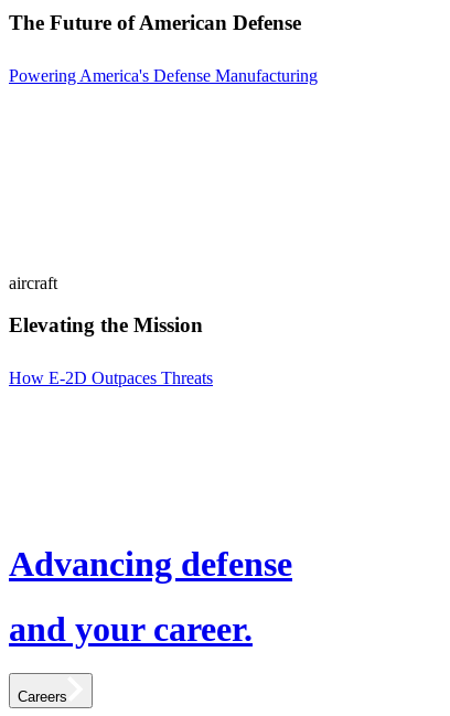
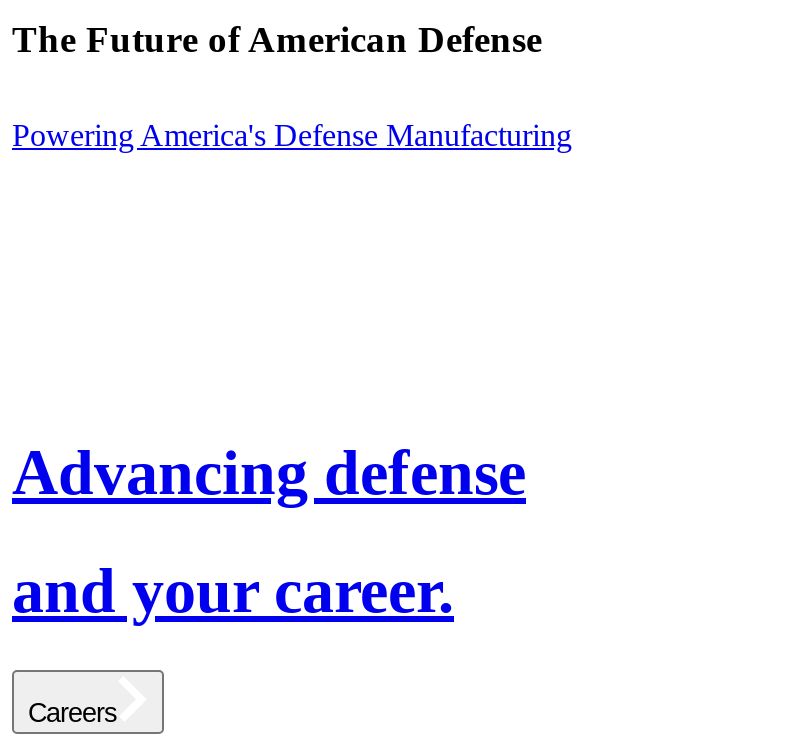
- aircraft
- Elevating the Mission
- How E-2D Outpaces Threats
